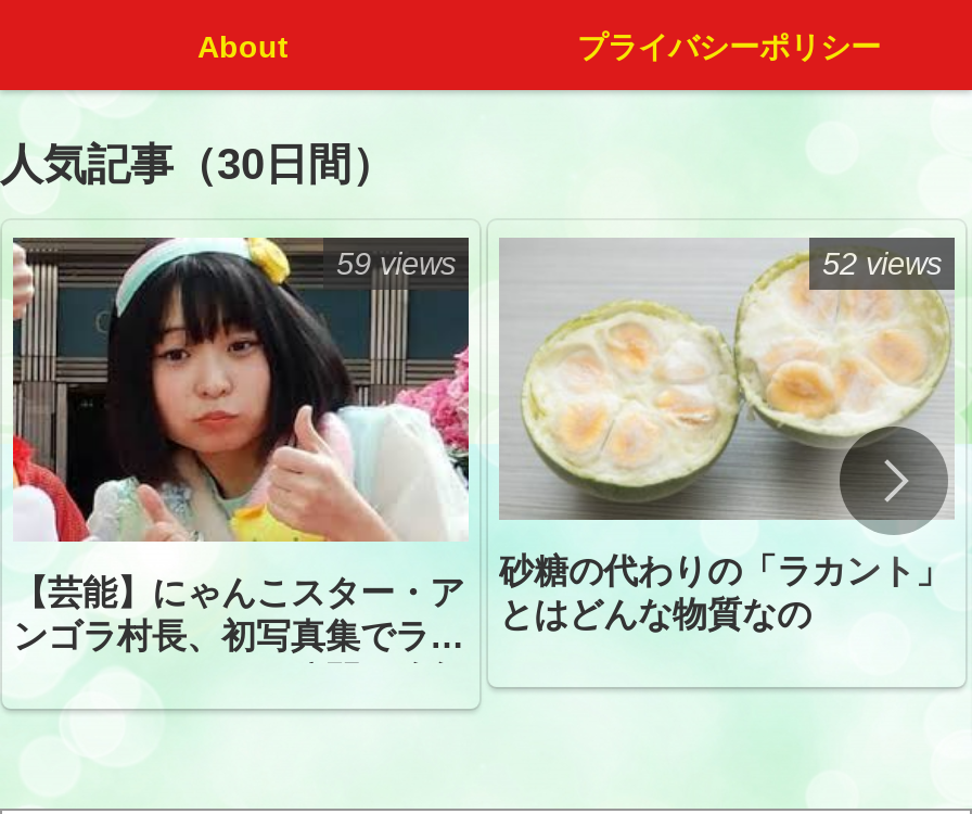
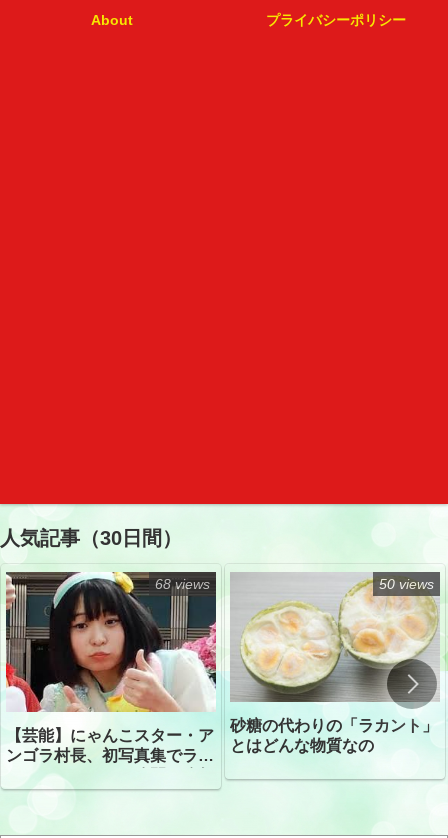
- 59 views
+ 68 views

- 52 views
+ 50 views
